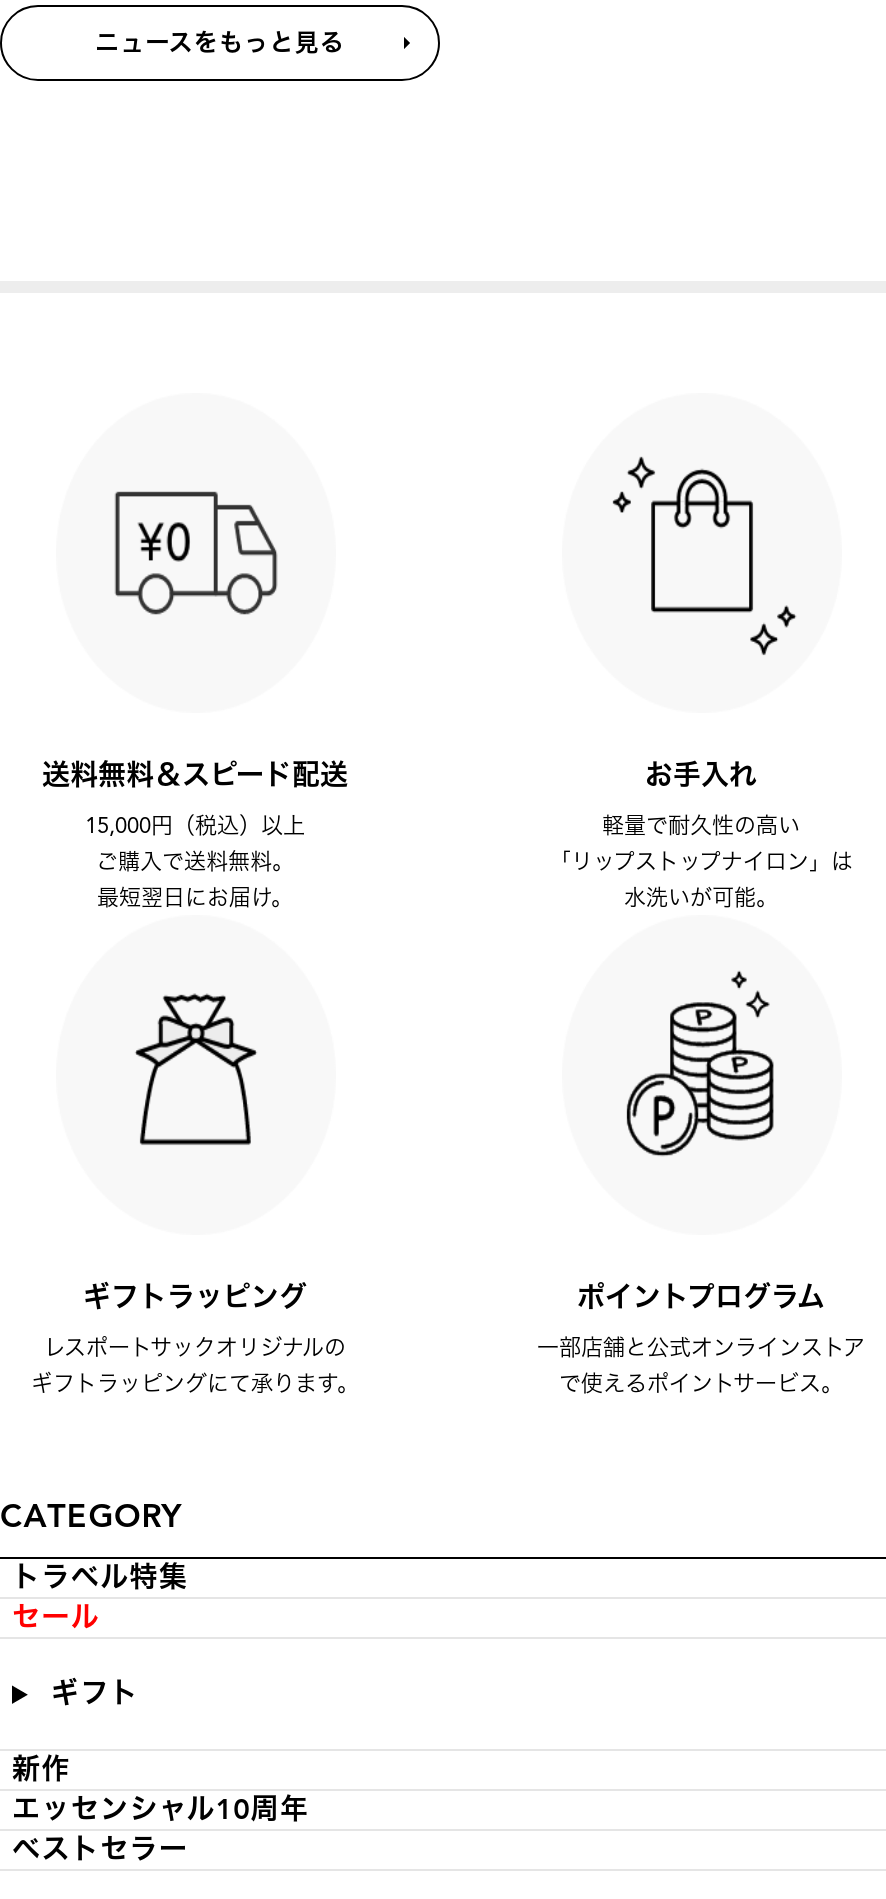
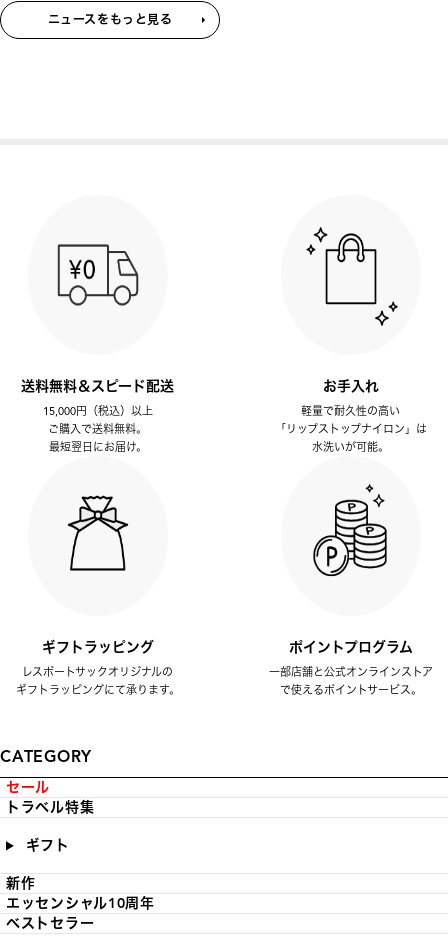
moved down: トラベル特集

moved up: セール
